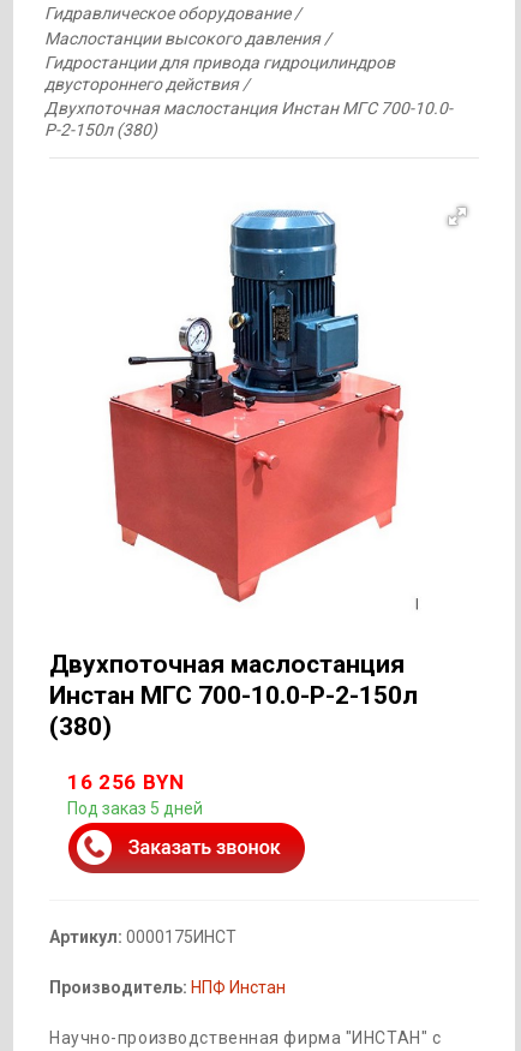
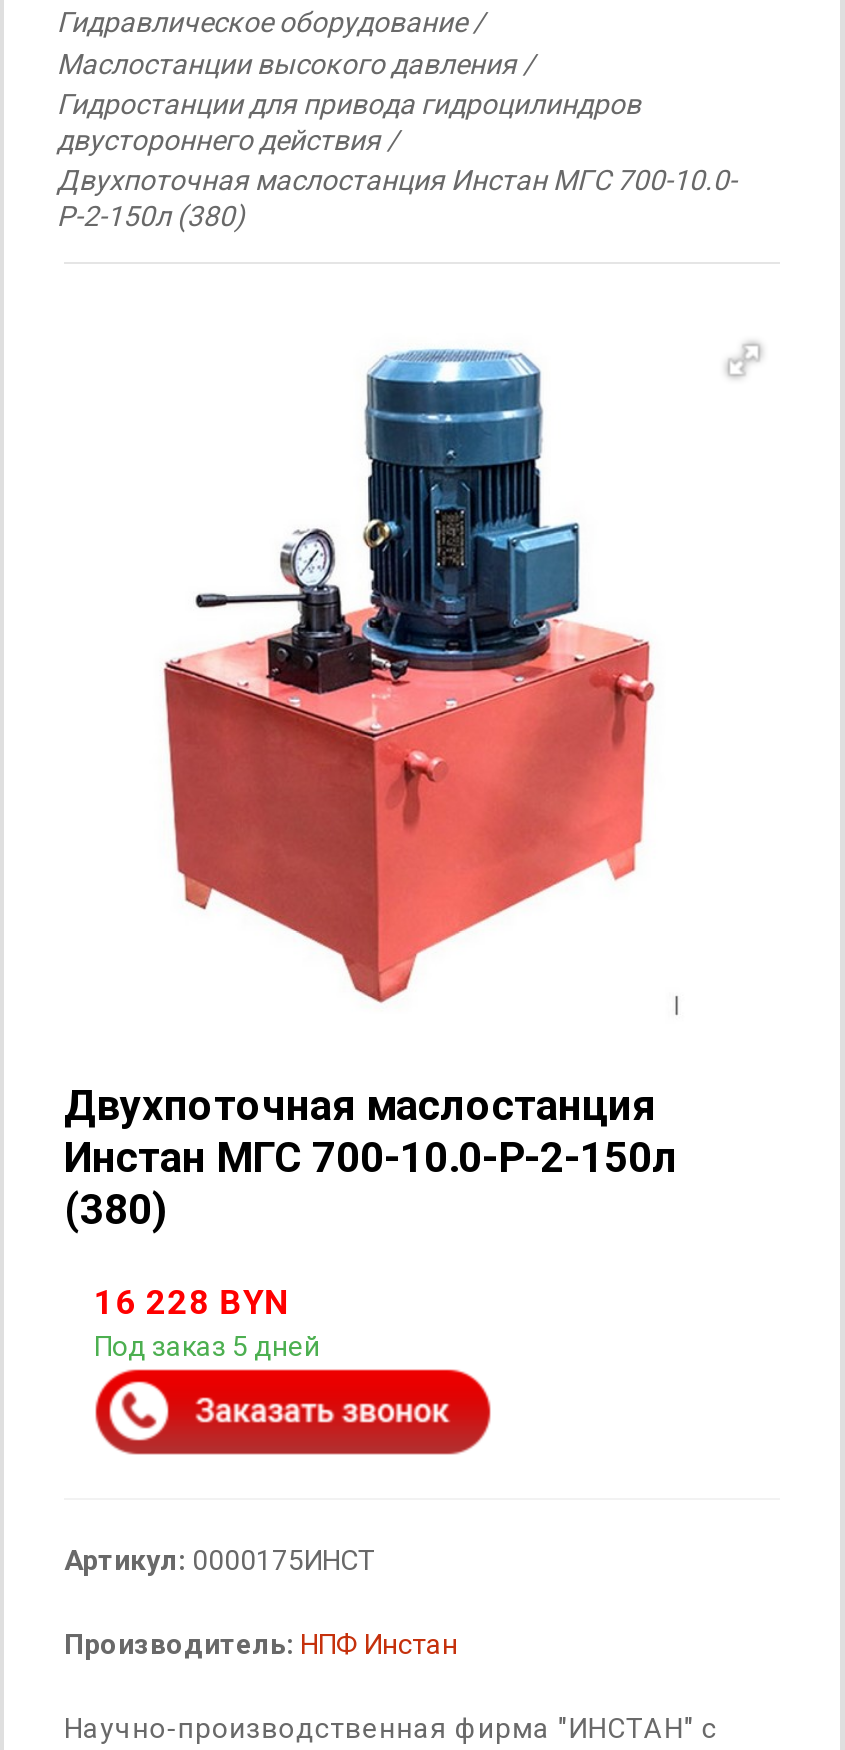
- 16 256 BYN
+ 16 228 BYN
